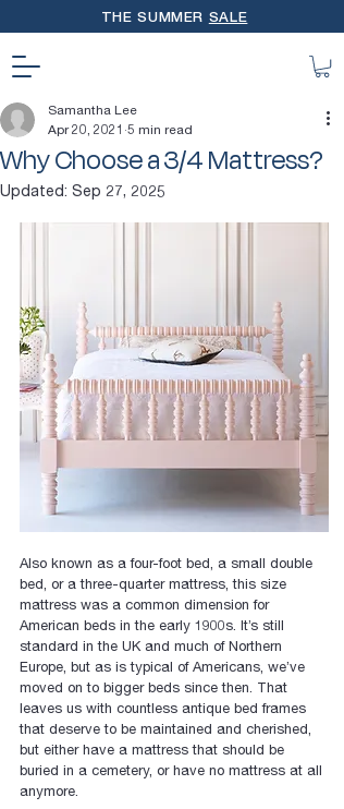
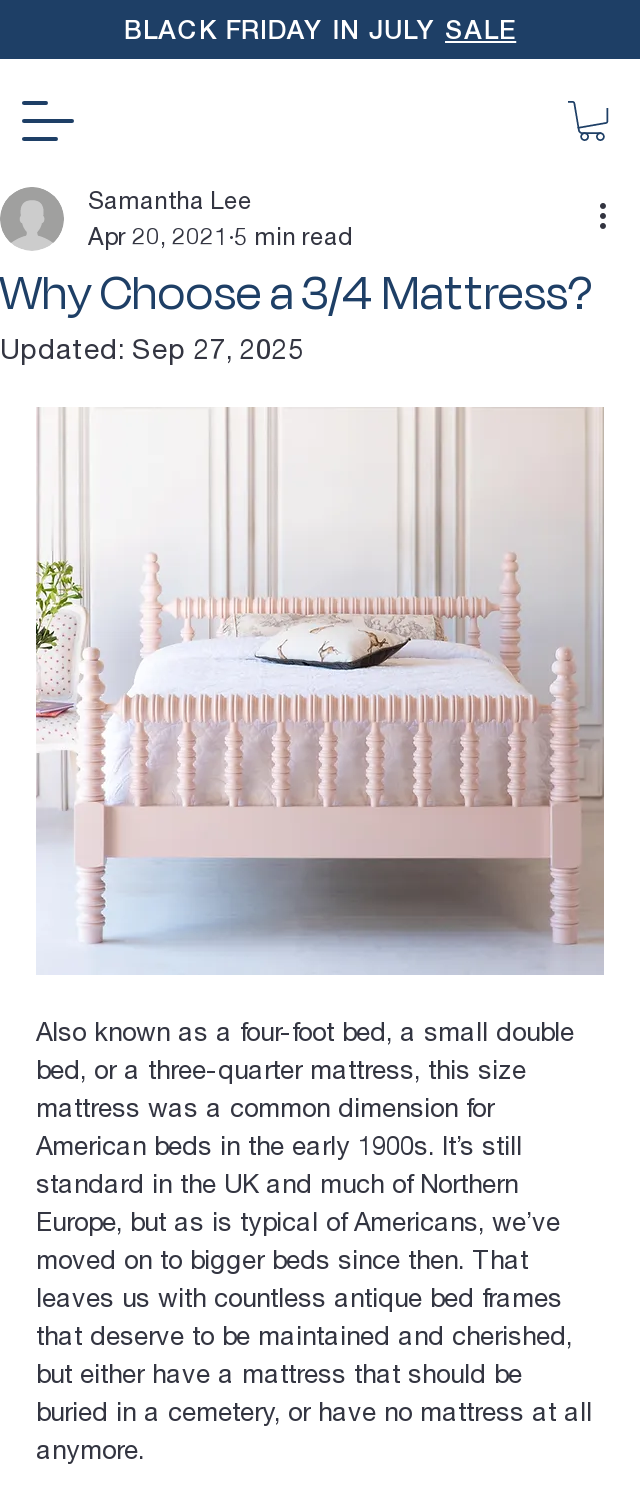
- THE SUMMER SALE
+ BLACK FRIDAY IN JULY SALE
